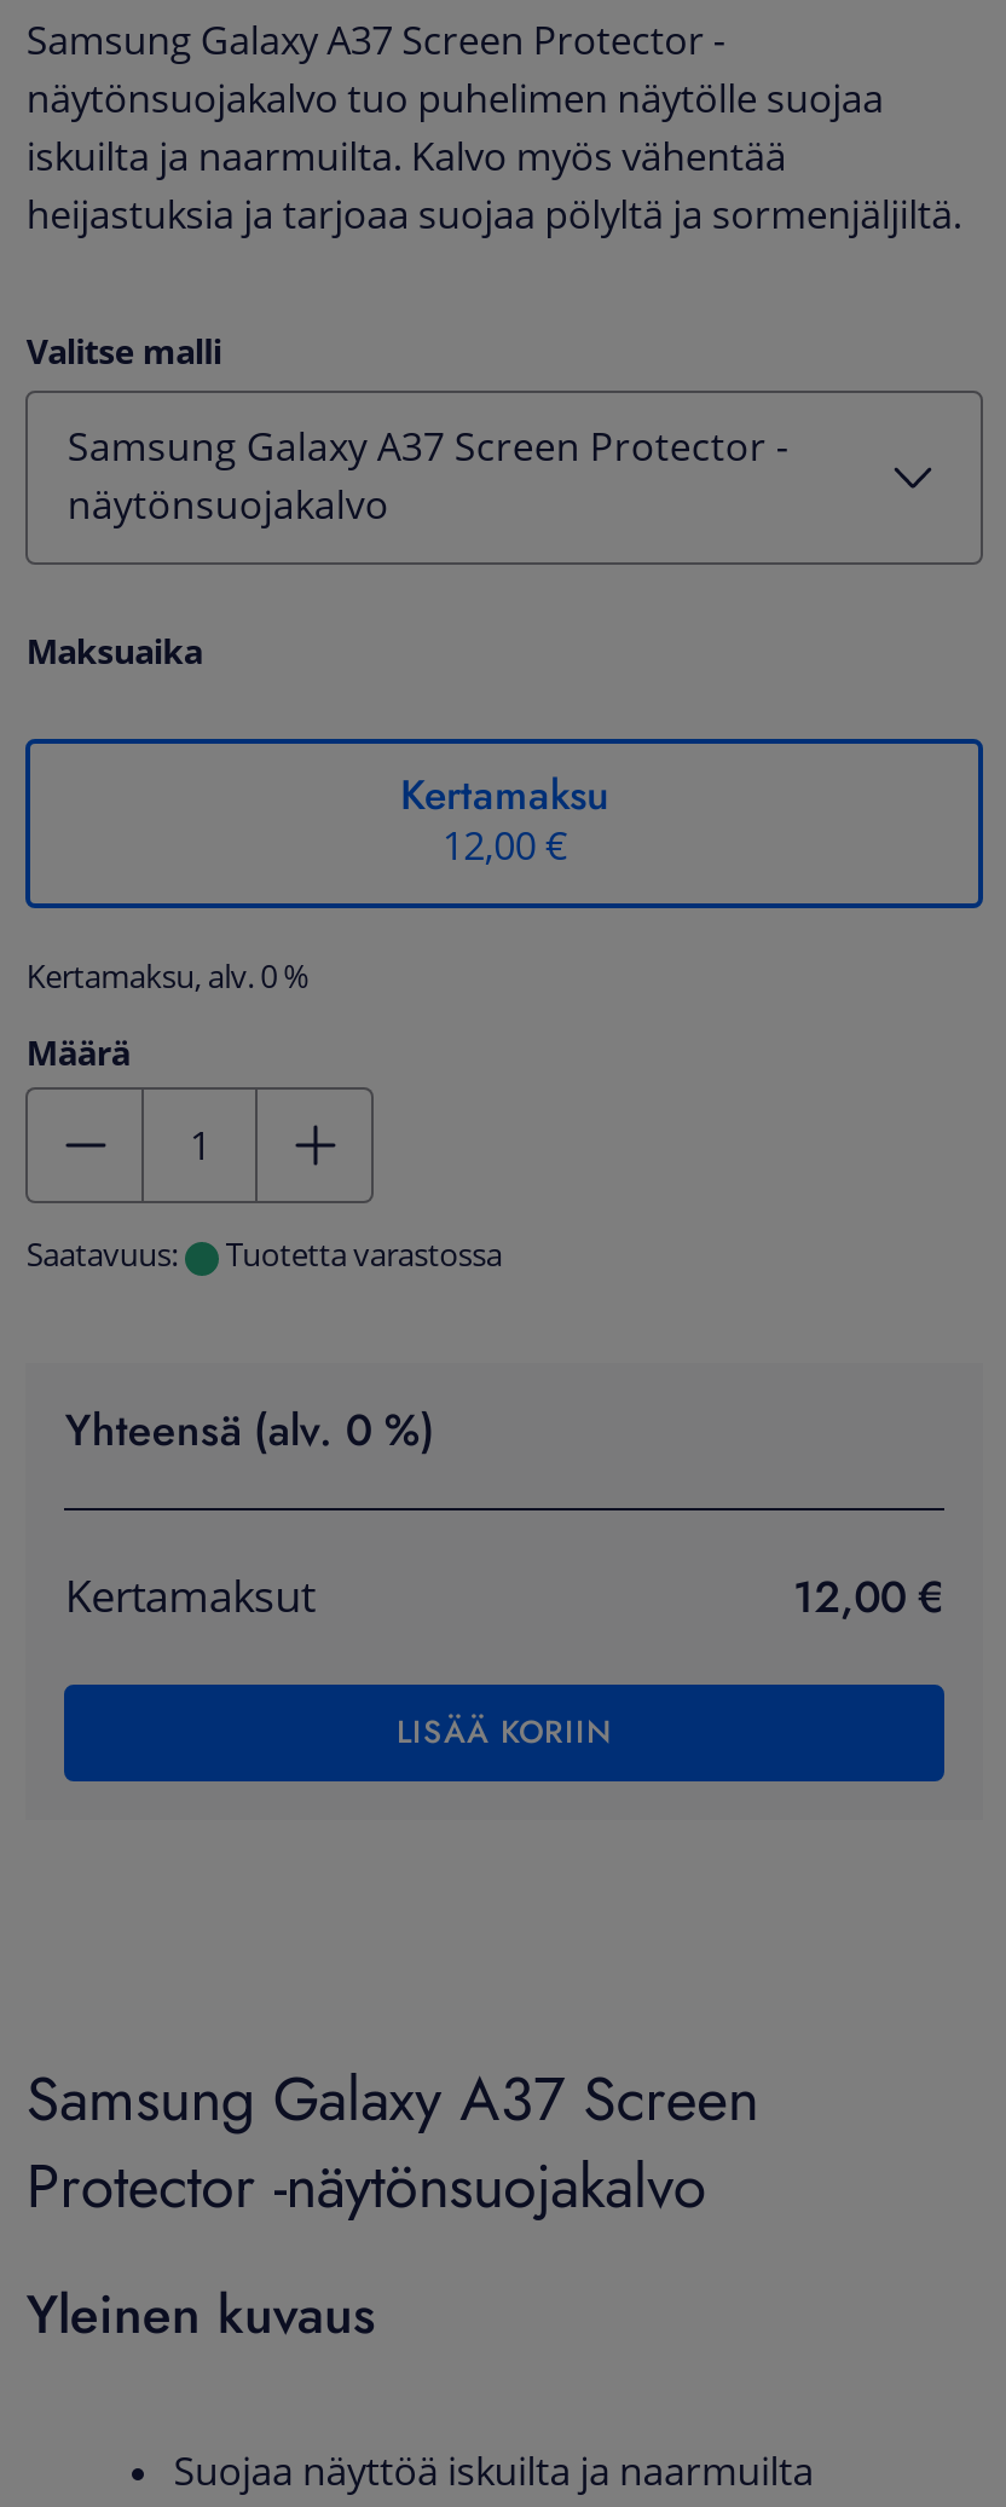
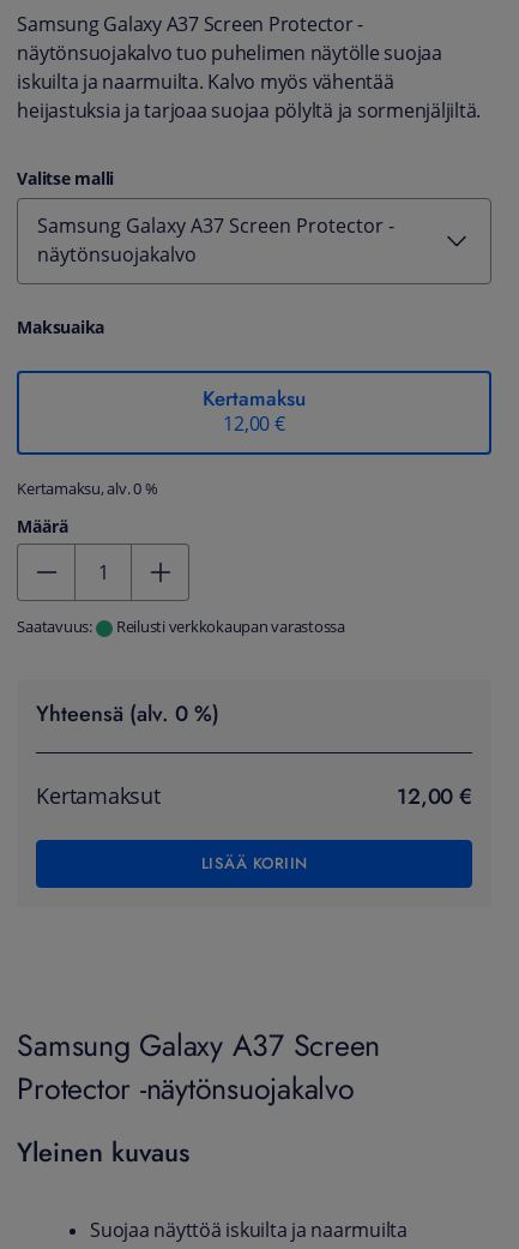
- Tuotetta varastossa
+ Reilusti verkkokaupan varastossa
